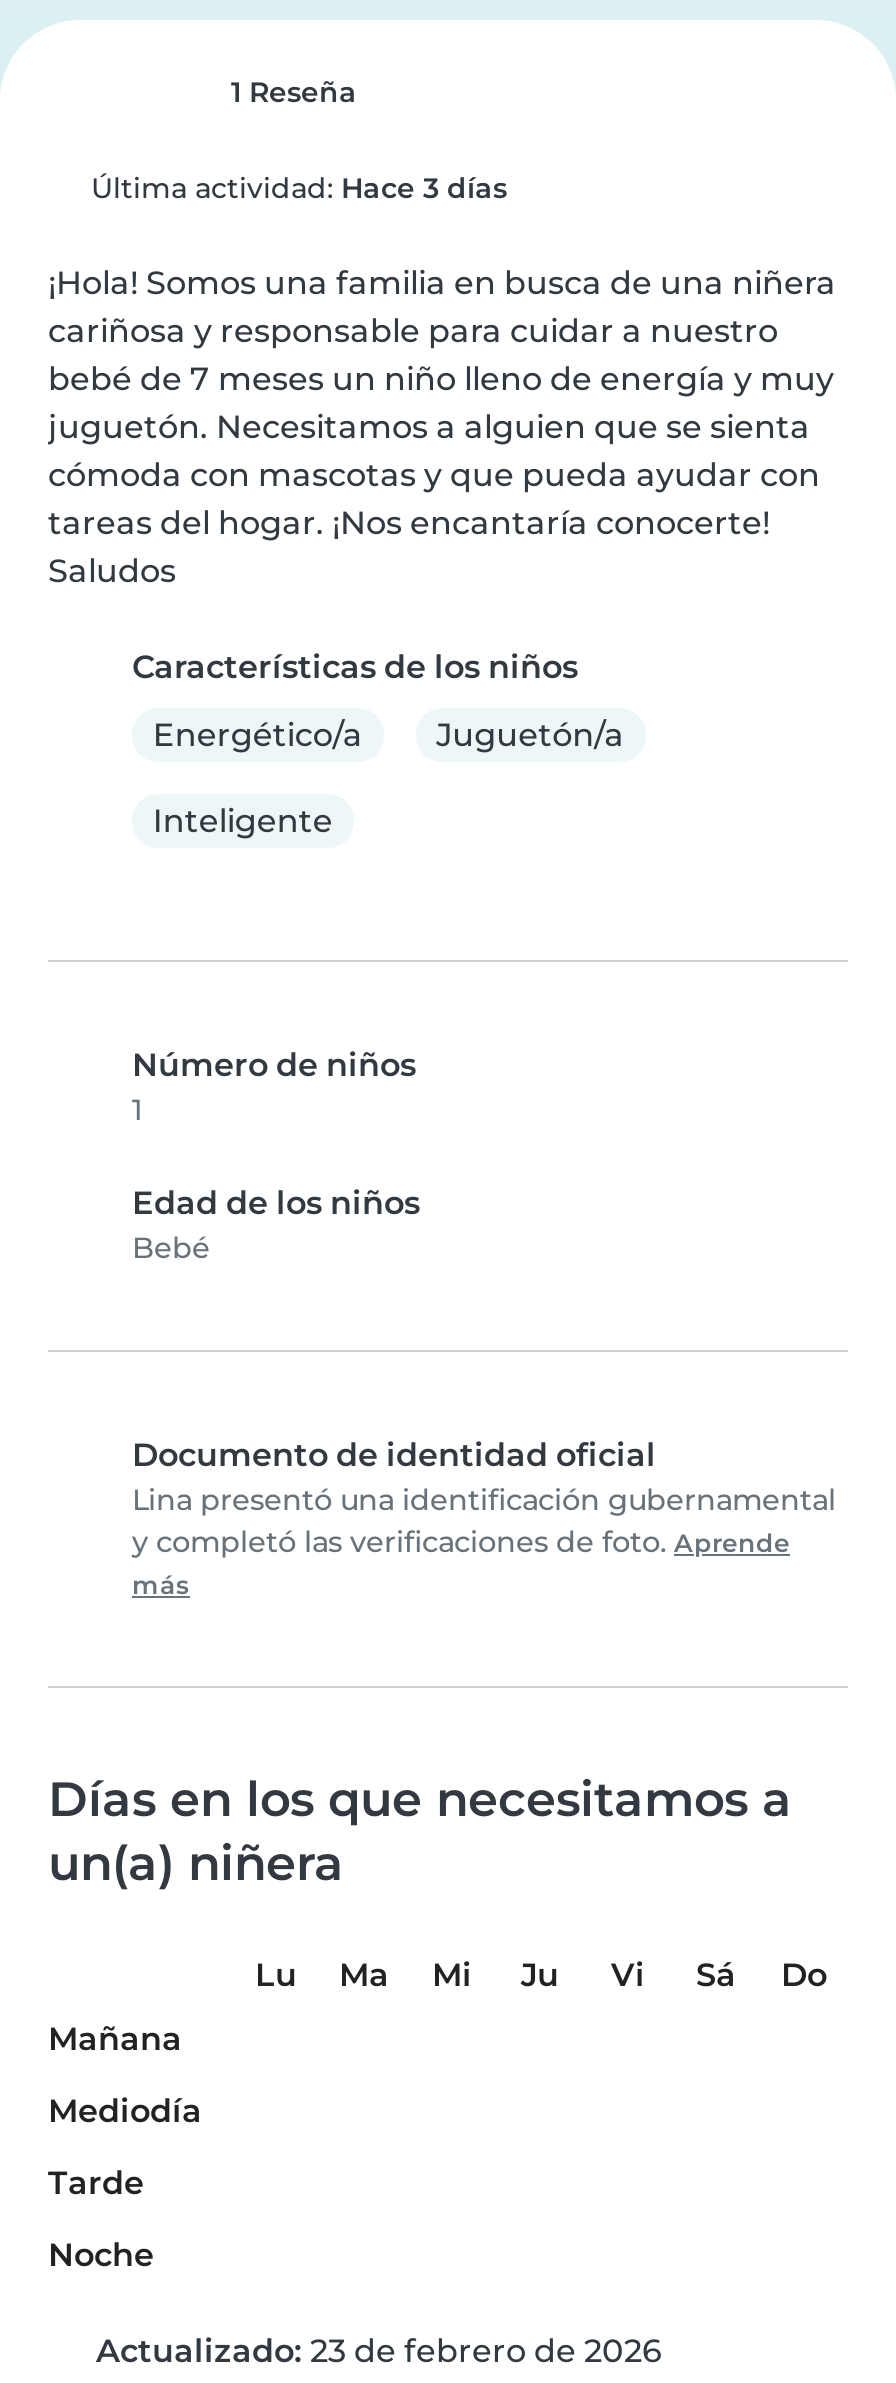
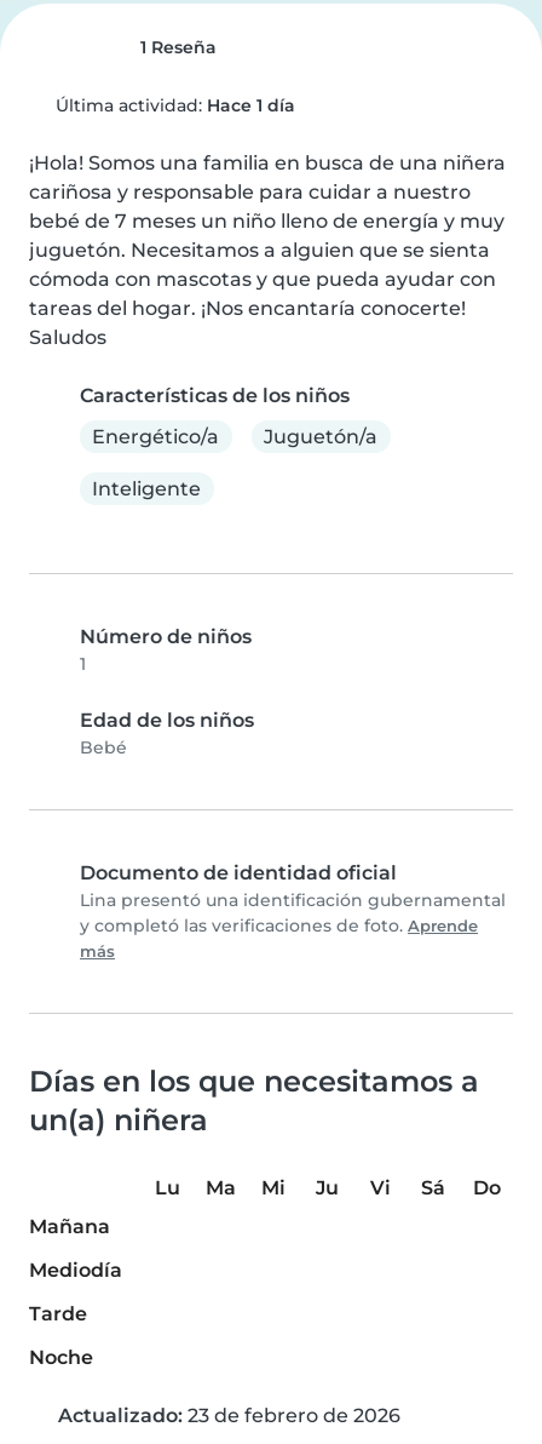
- Última actividad: Hace 3 días
+ Última actividad: Hace 1 día
